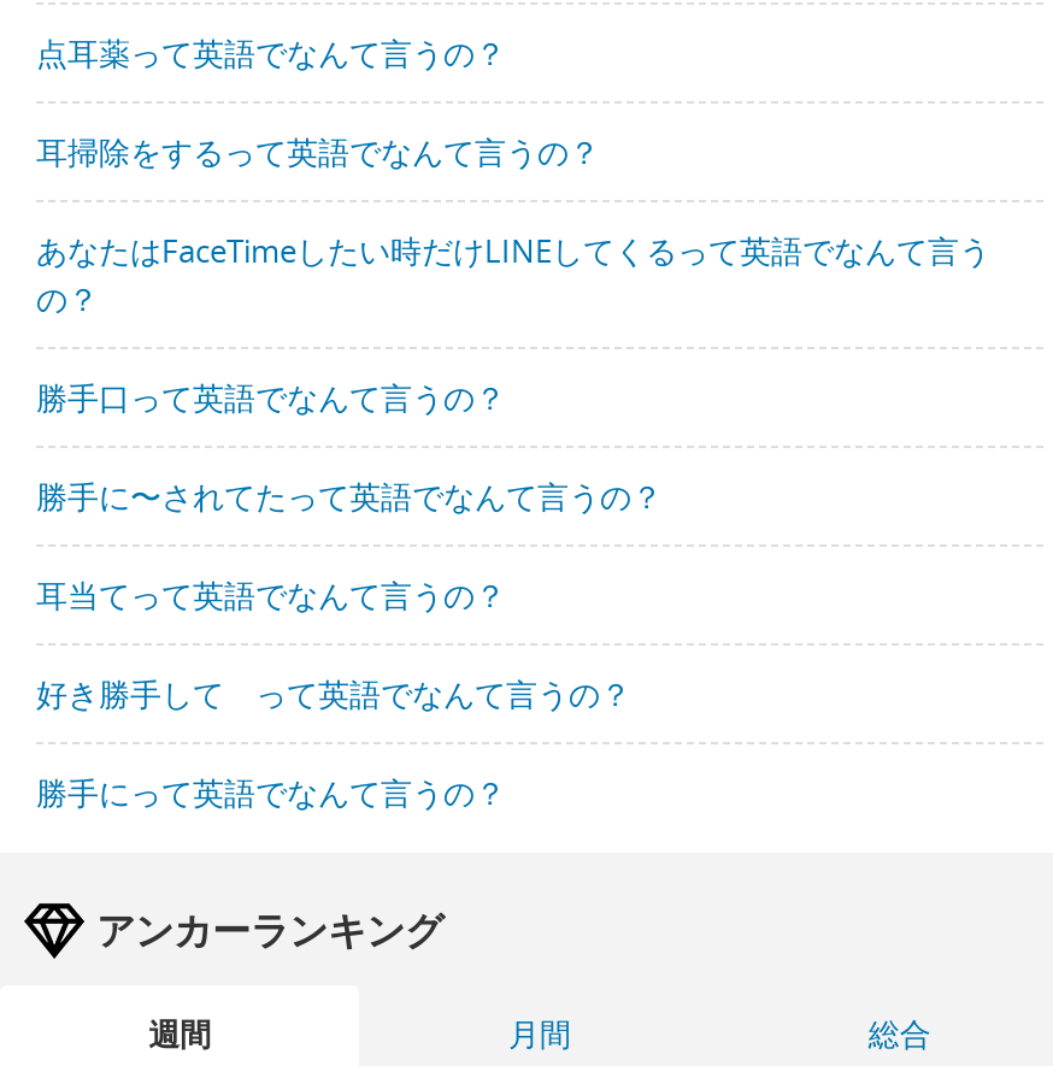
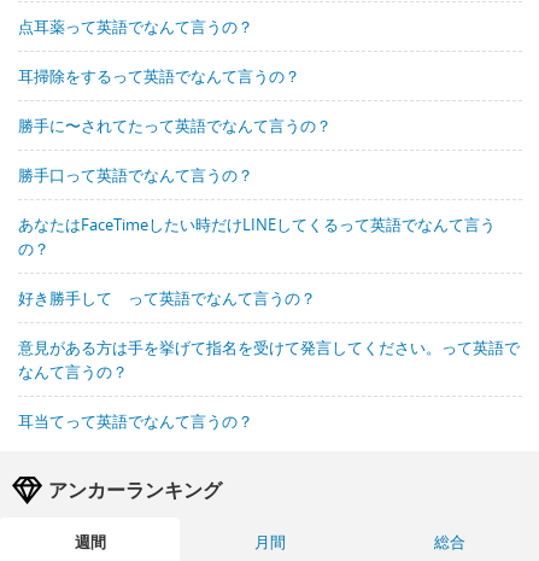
moved down: あなたはFaceTimeしたい時だけLINEしてくるって英語でなんて言う | の？

moved up: 勝手に〜されてたって英語でなんて言うの？ | 勝手口って英語でなんて言うの？

moved down: 耳当てって英語でなんて言うの？

moved up: 好き勝手して って英語でなんて言うの？

- 勝手にって英語でなんて言うの？
+ 意見がある方は手を挙げて指名を受けて発言してください。って英語で
+ なんて言うの？
